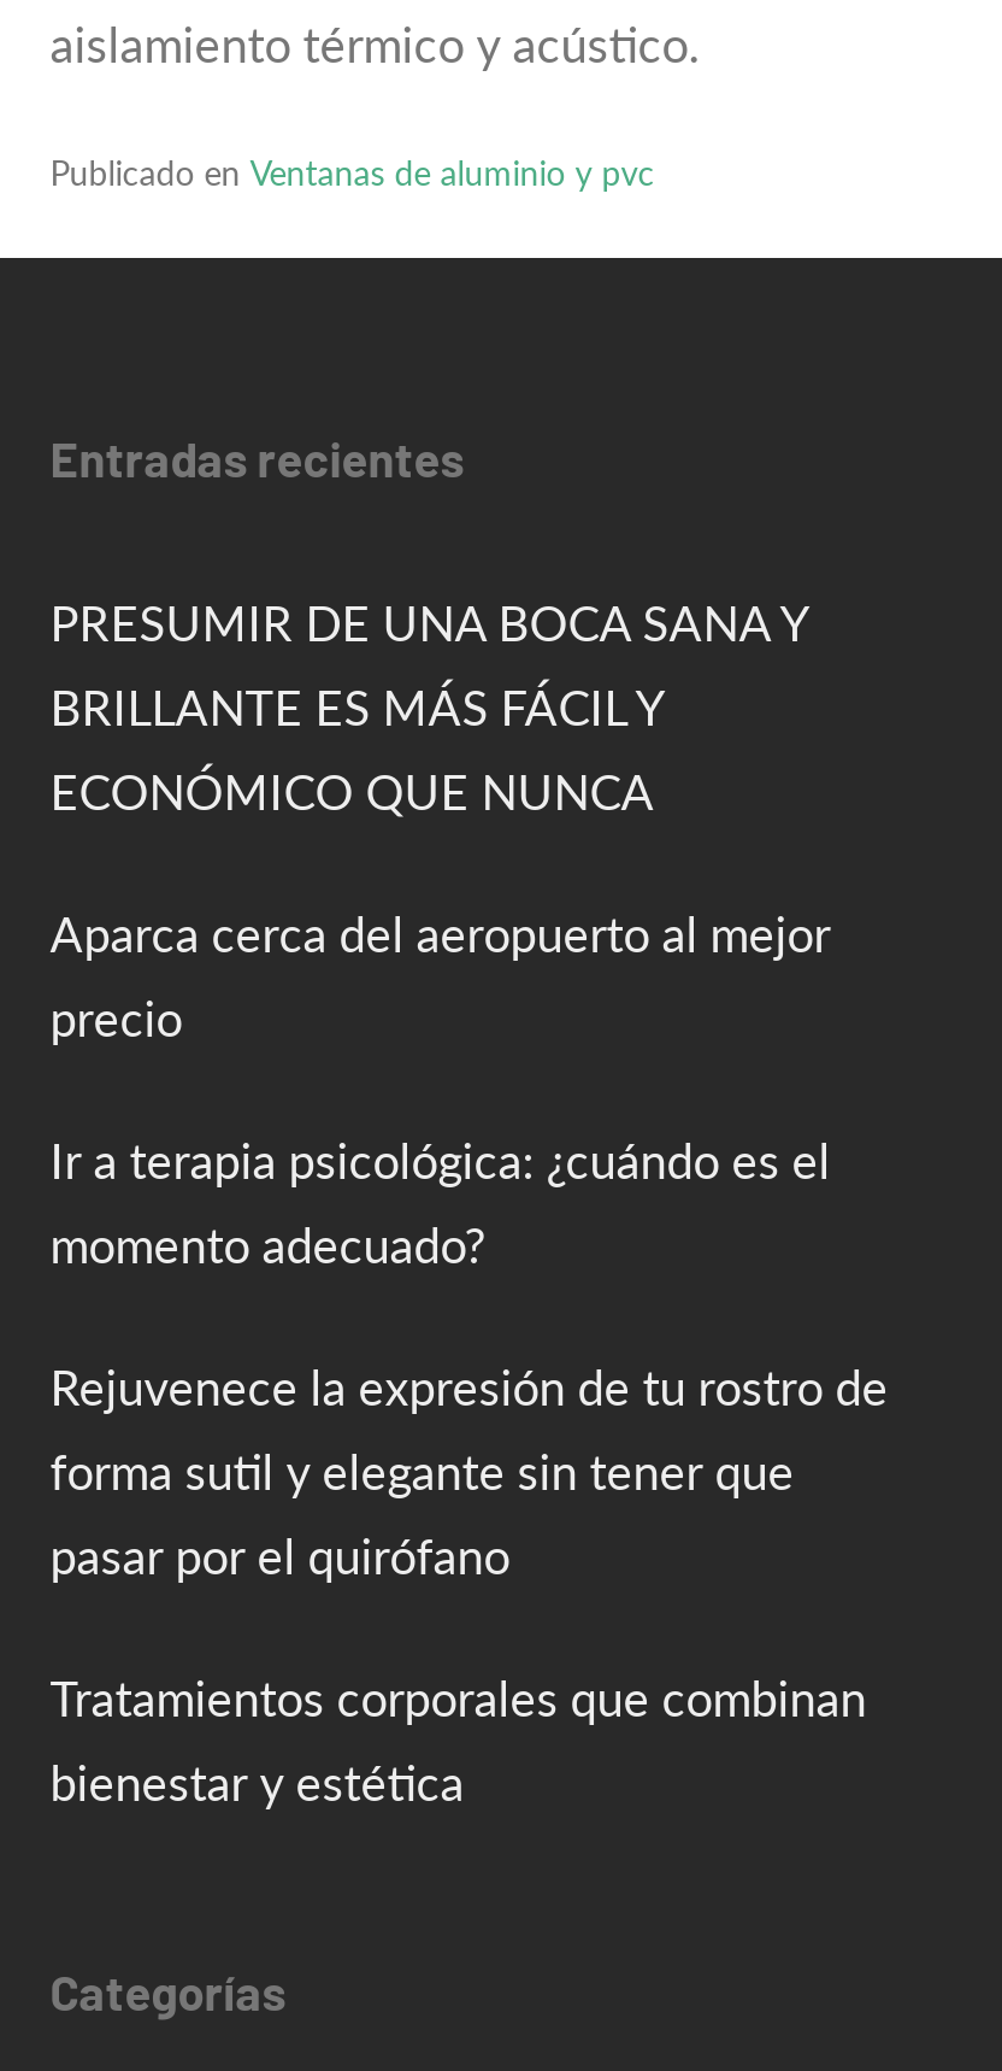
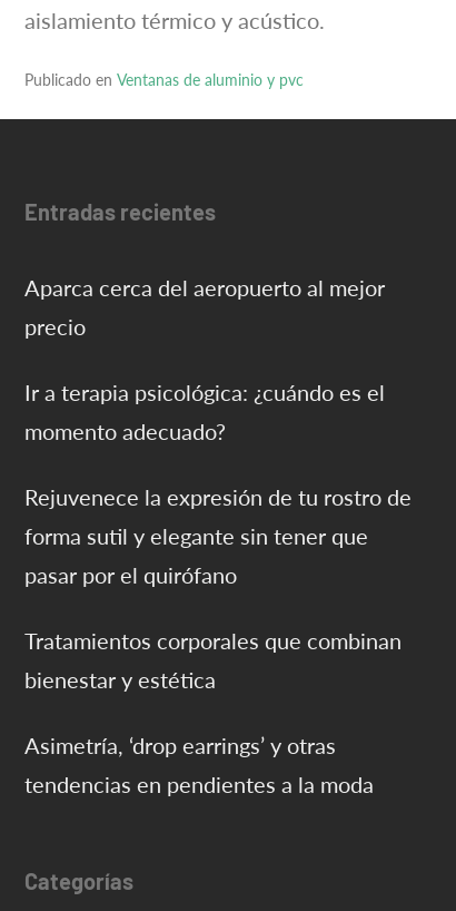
- PRESUMIR DE UNA BOCA SANA Y
- BRILLANTE ES MÁS FÁCIL Y
- ECONÓMICO QUE NUNCA

moved up: Aparca cerca del aeropuerto al mejor | precio | Ir a terapia psicológica: ¿cuándo es el | ... | Tratamientos corporales que combinan | bienestar y estética

+ Asimetría, ‘drop earrings’ y otras
+ tendencias en pendientes a la moda
